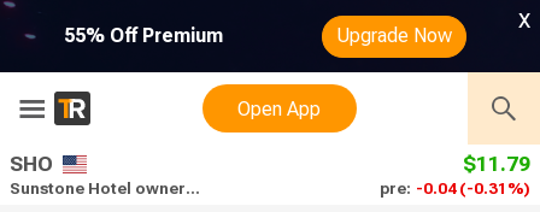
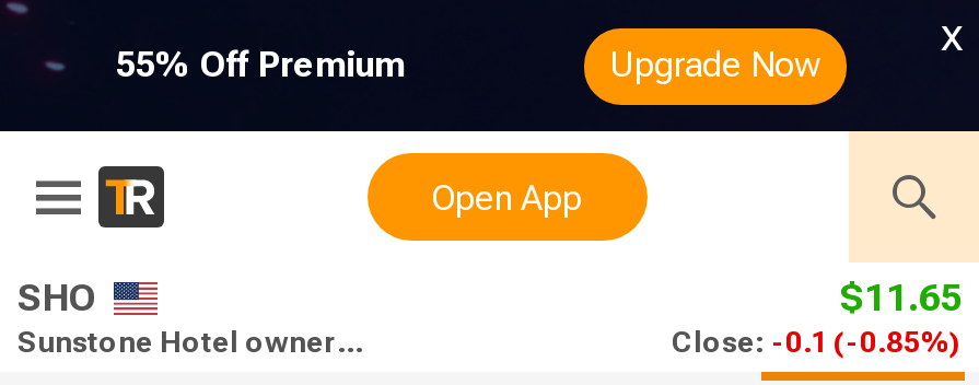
- $11.79
- pre: -0.04 (-0.31%)
+ $11.65
+ Close: -0.1 (-0.85%)
